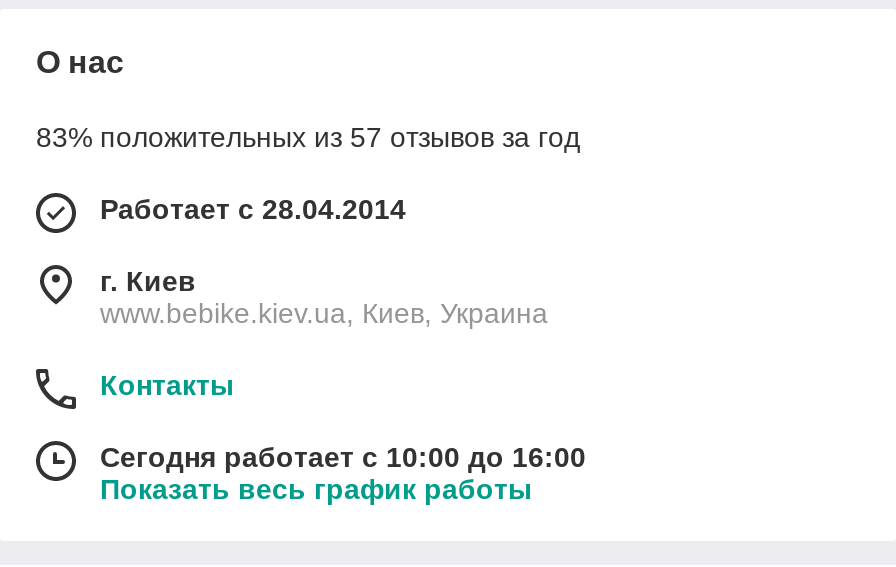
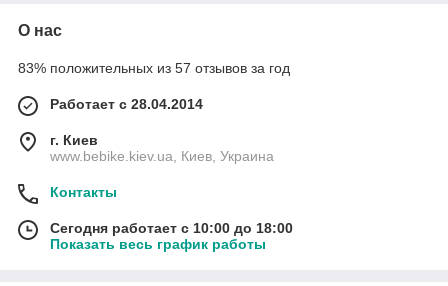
- Сегодня работает с 10:00 до 16:00
+ Сегодня работает с 10:00 до 18:00
